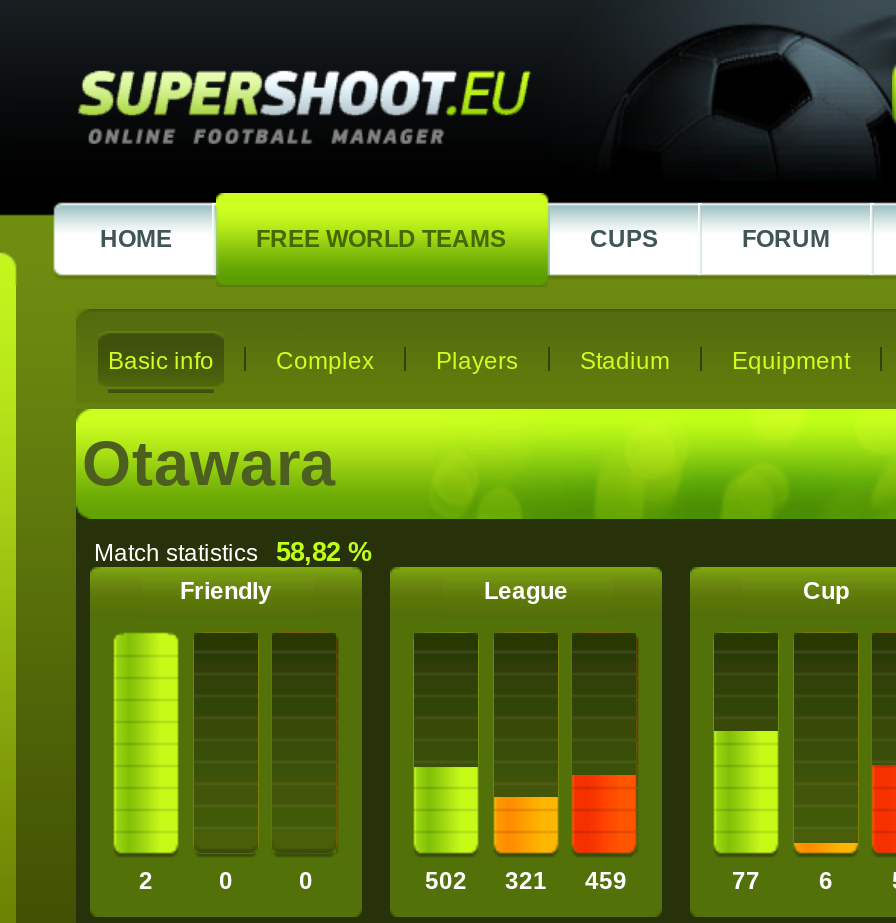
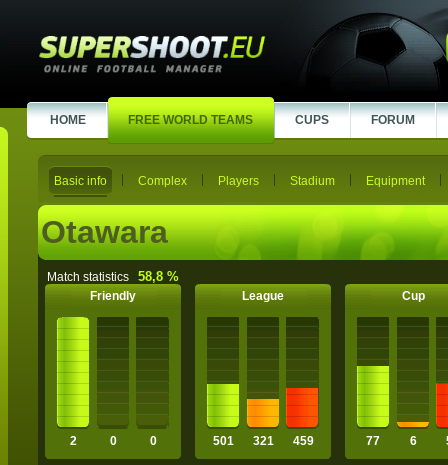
- Match statistics 58,82 %
+ Match statistics 58,8 %

- 502 321 459
+ 501 321 459
